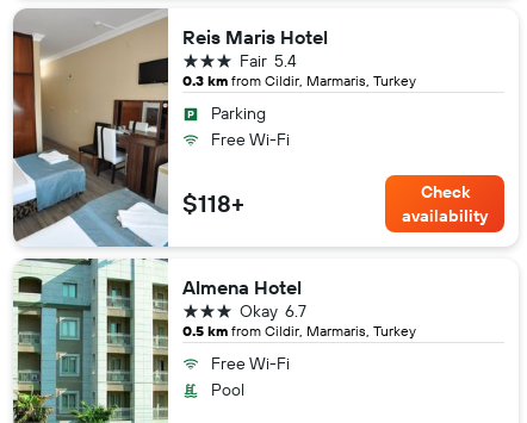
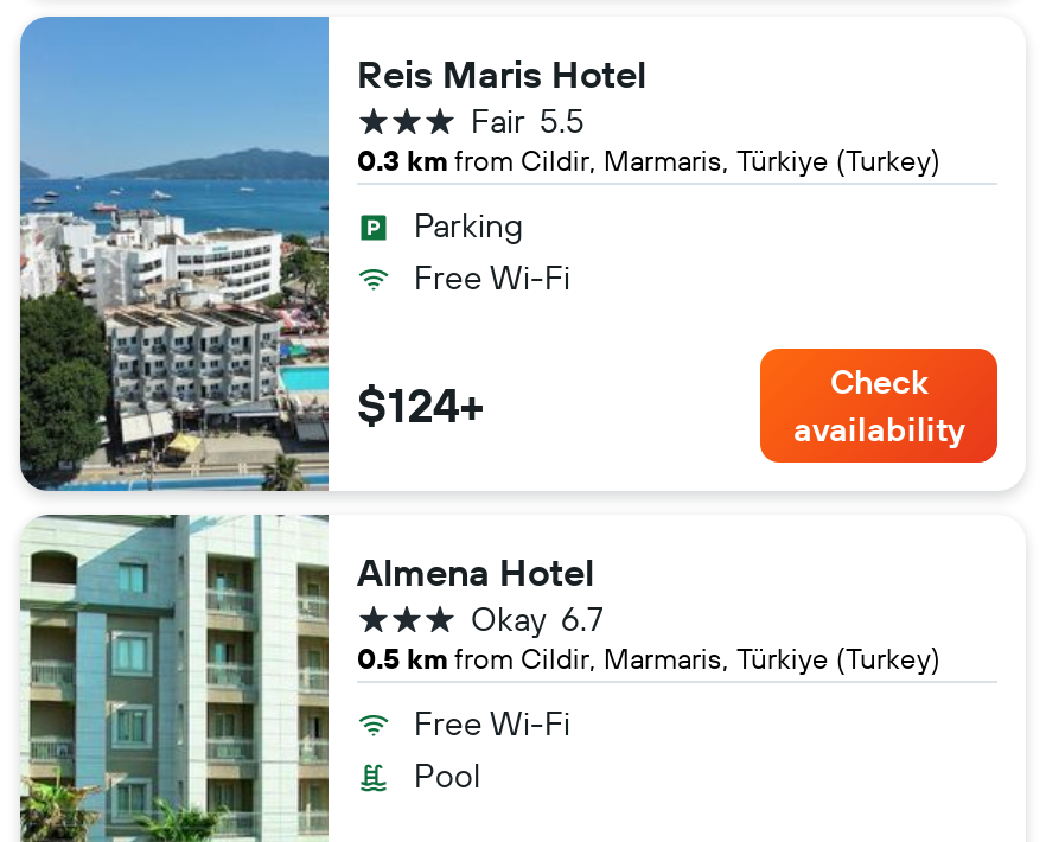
- [image]
- 0.3 km from Cildir, Marmaris, Turkey
+ [image]
+ 0.3 km from Cildir, Marmaris, Türkiye (Turkey)

- 5.4
+ 5.5

- $118+
+ $124+

- 0.5 km from Cildir, Marmaris, Turkey
+ 0.5 km from Cildir, Marmaris, Türkiye (Turkey)
